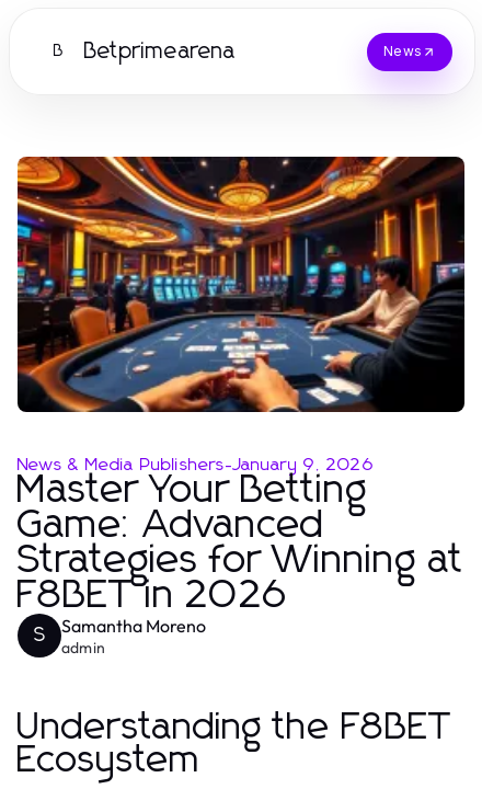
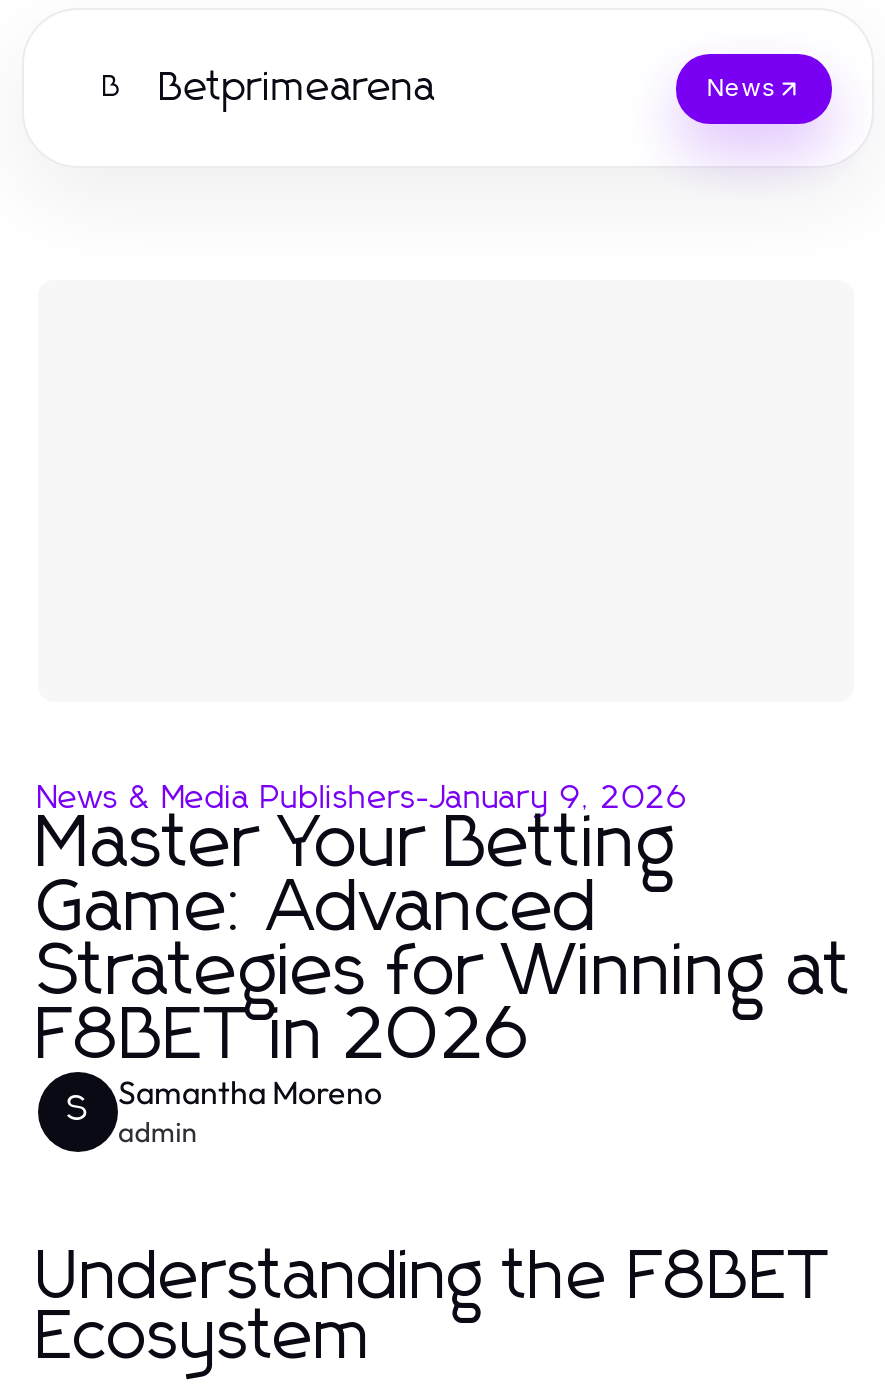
- [image]
